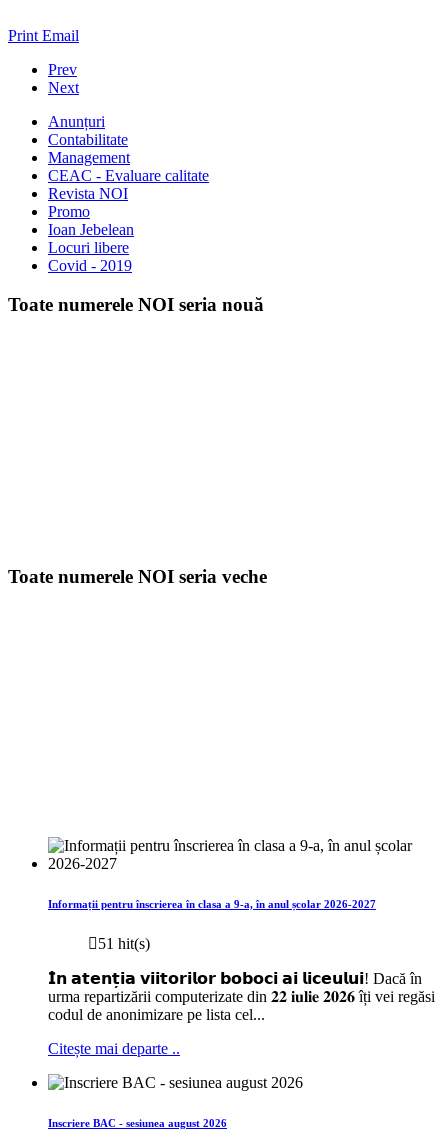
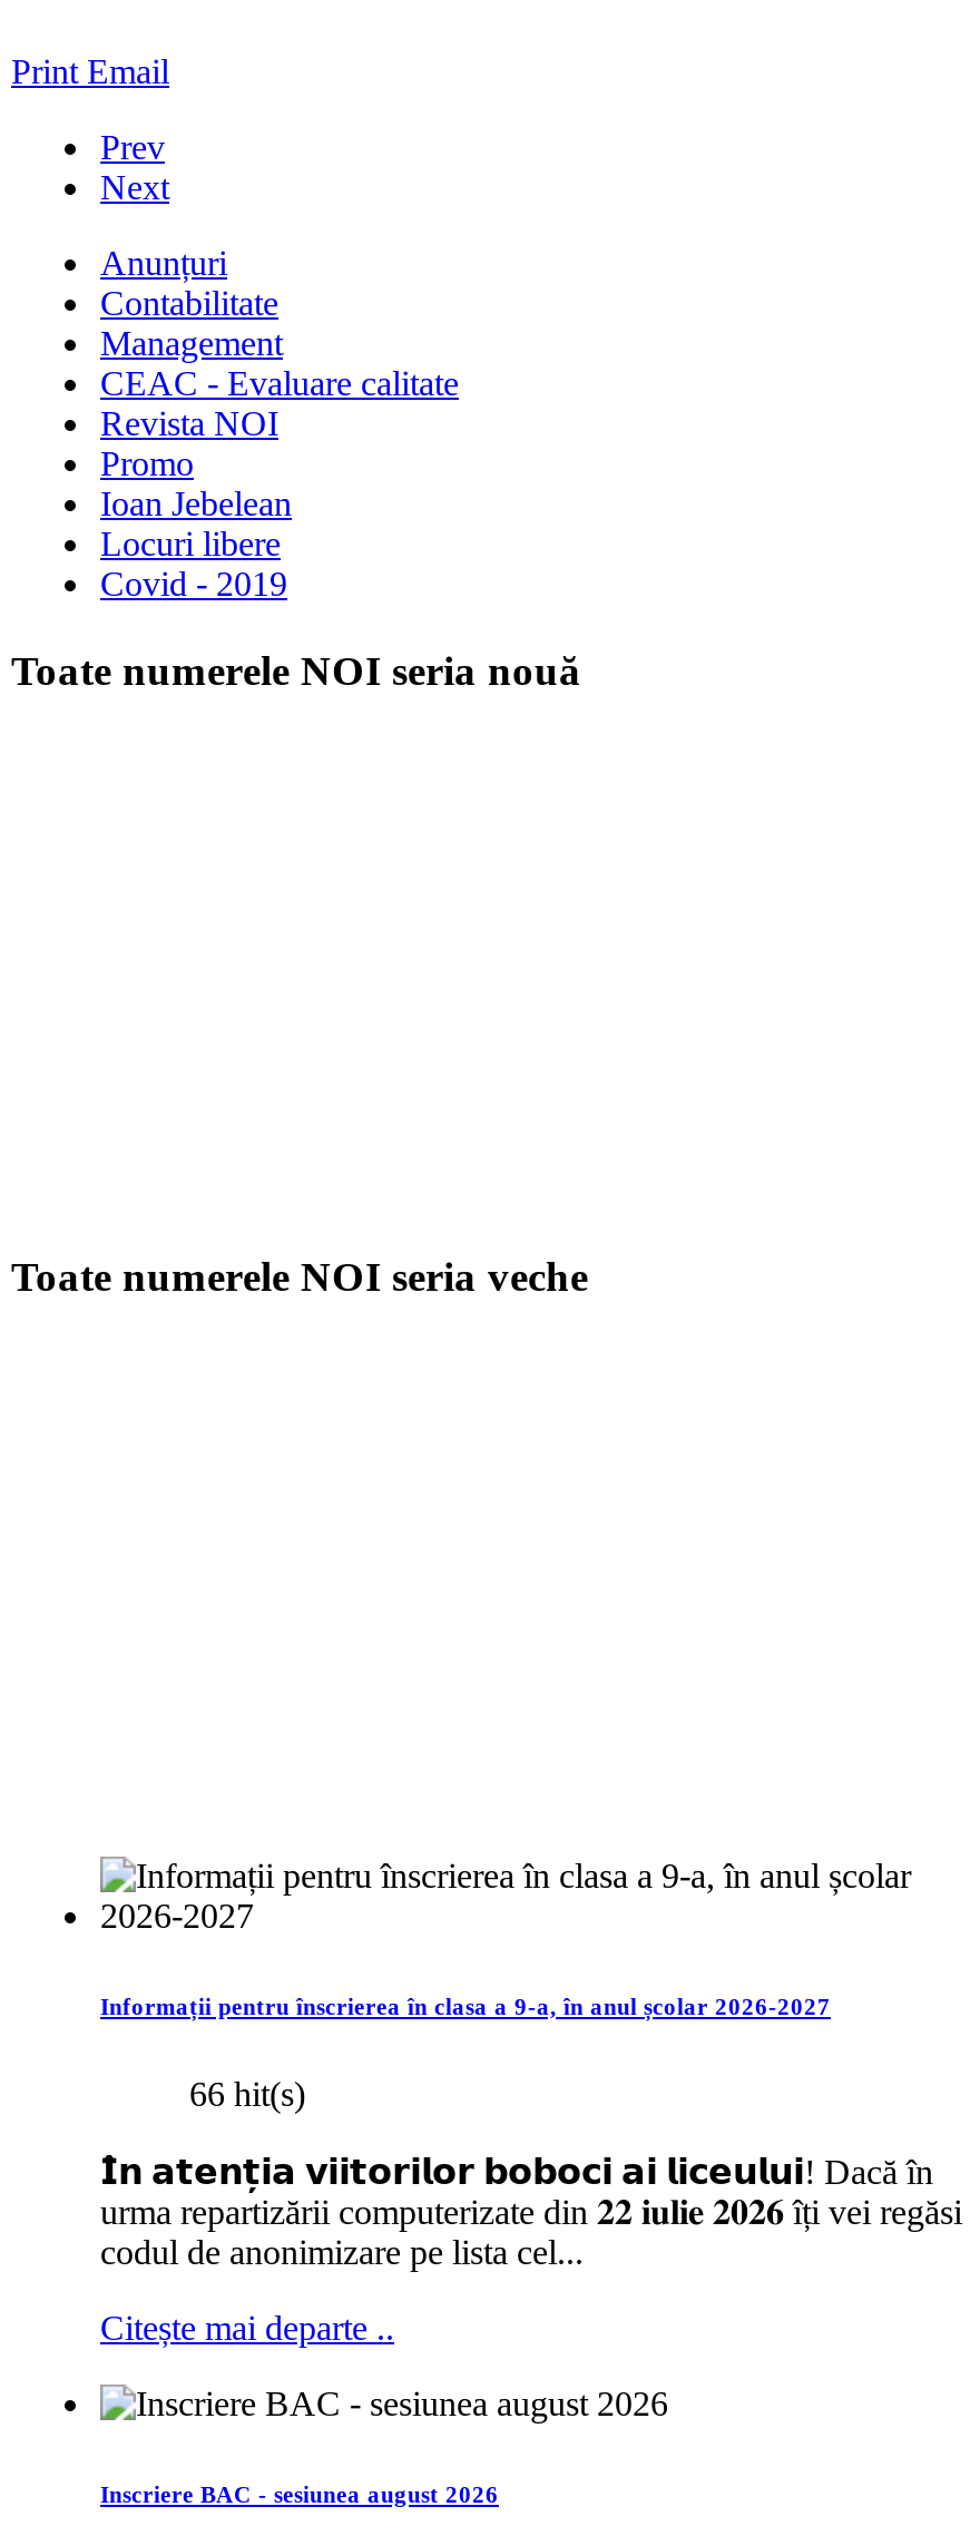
- 51 hit(s)
+ 66 hit(s)
